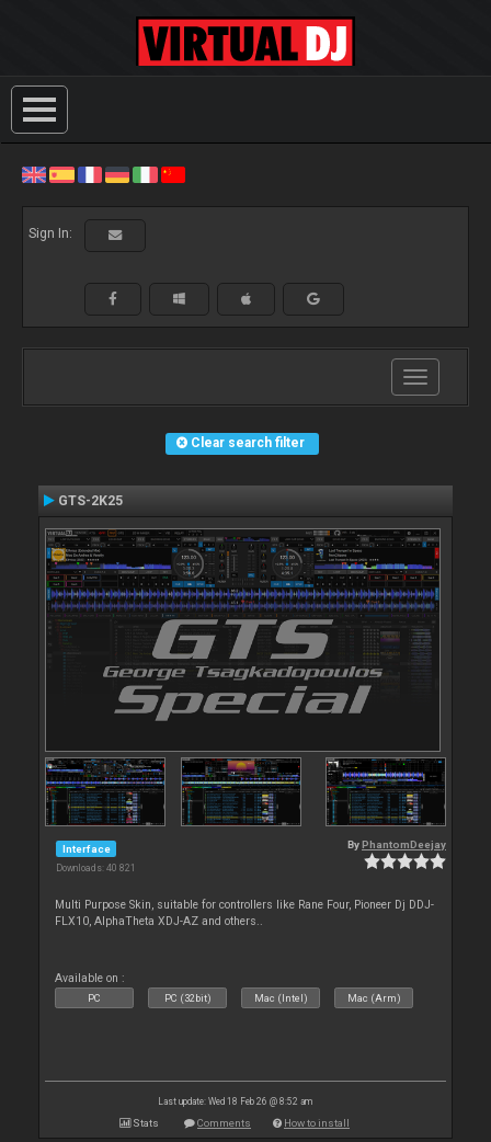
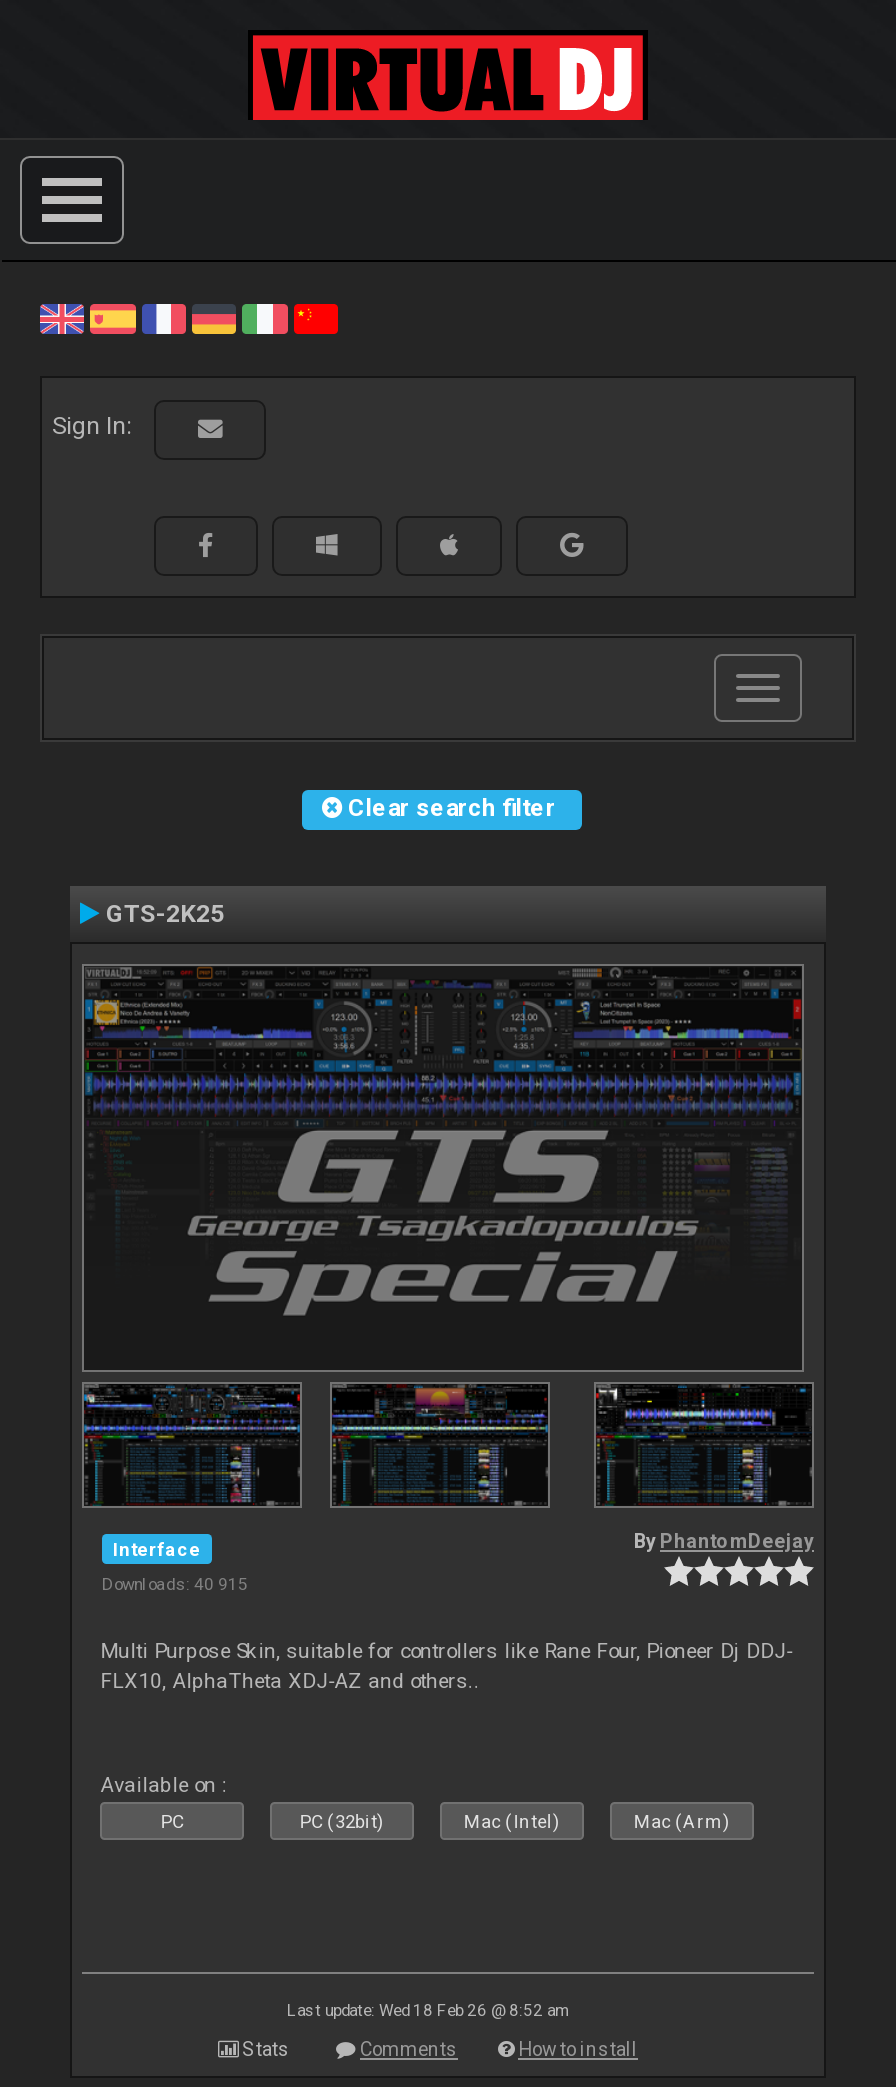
- Downloads: 40 821
+ Downloads: 40 915
